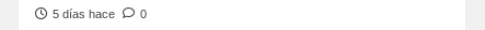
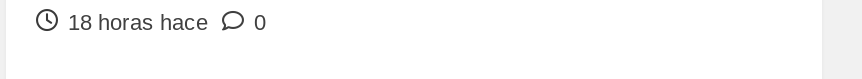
- 5 días hace 0
+ 18 horas hace 0
